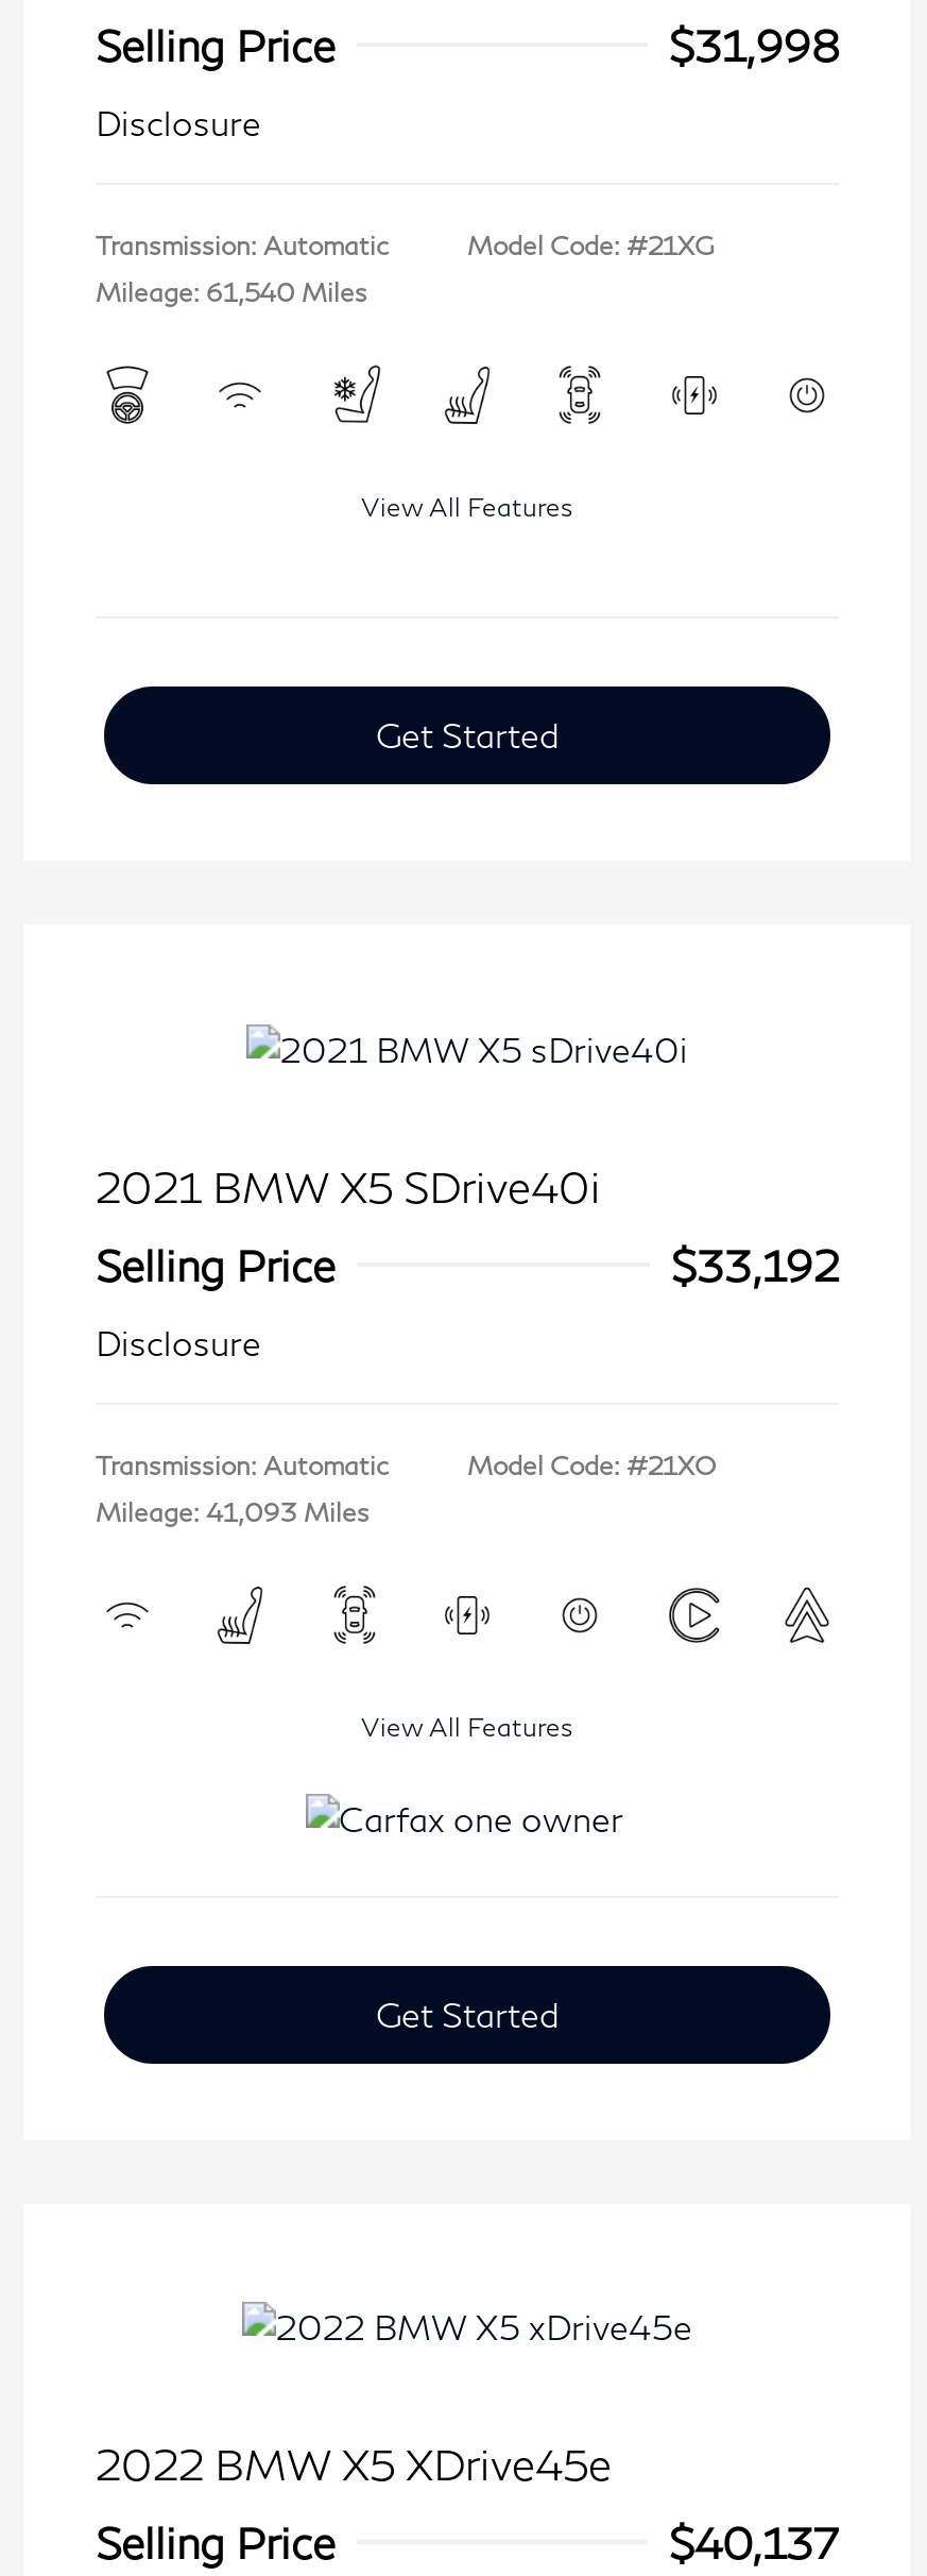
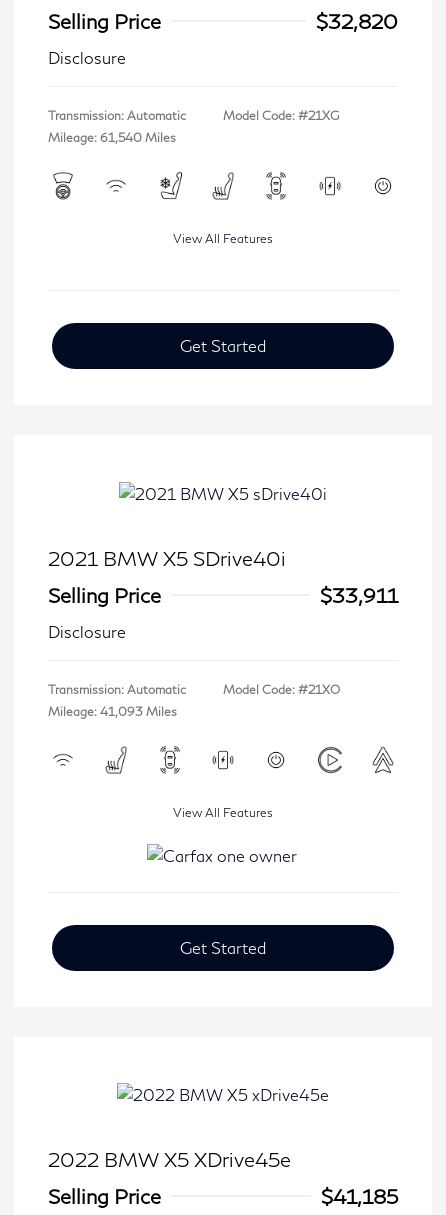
- $31,998
+ $32,820

- $33,192
+ $33,911

- $40,137
+ $41,185
